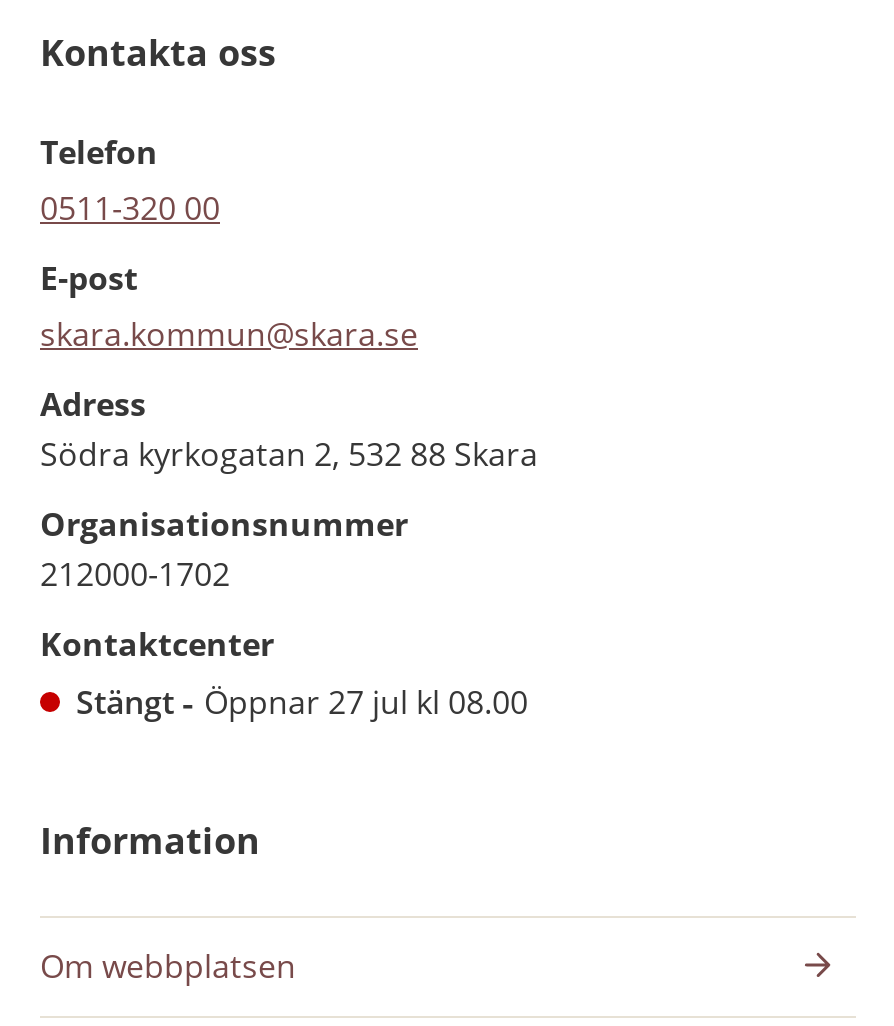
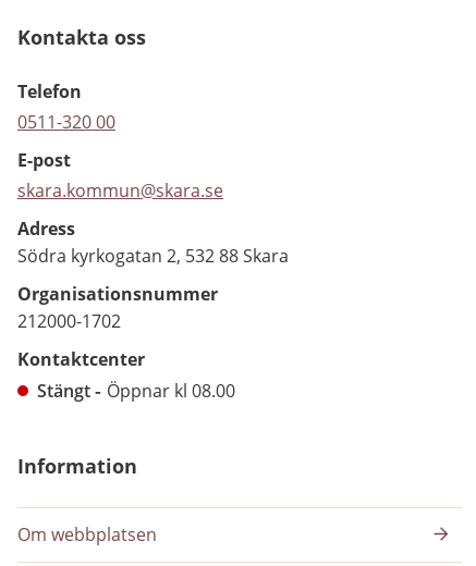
- Stängt Öppnar 27 jul kl 08.00
+ Stängt Öppnar kl 08.00
